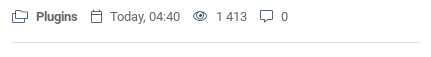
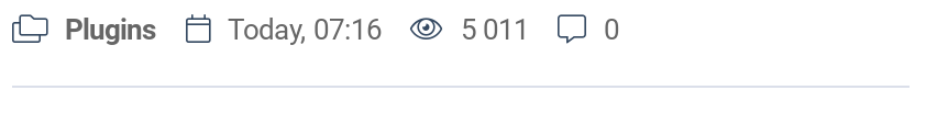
- Today, 04:40
+ Today, 07:16

- 1 413
+ 5 011
